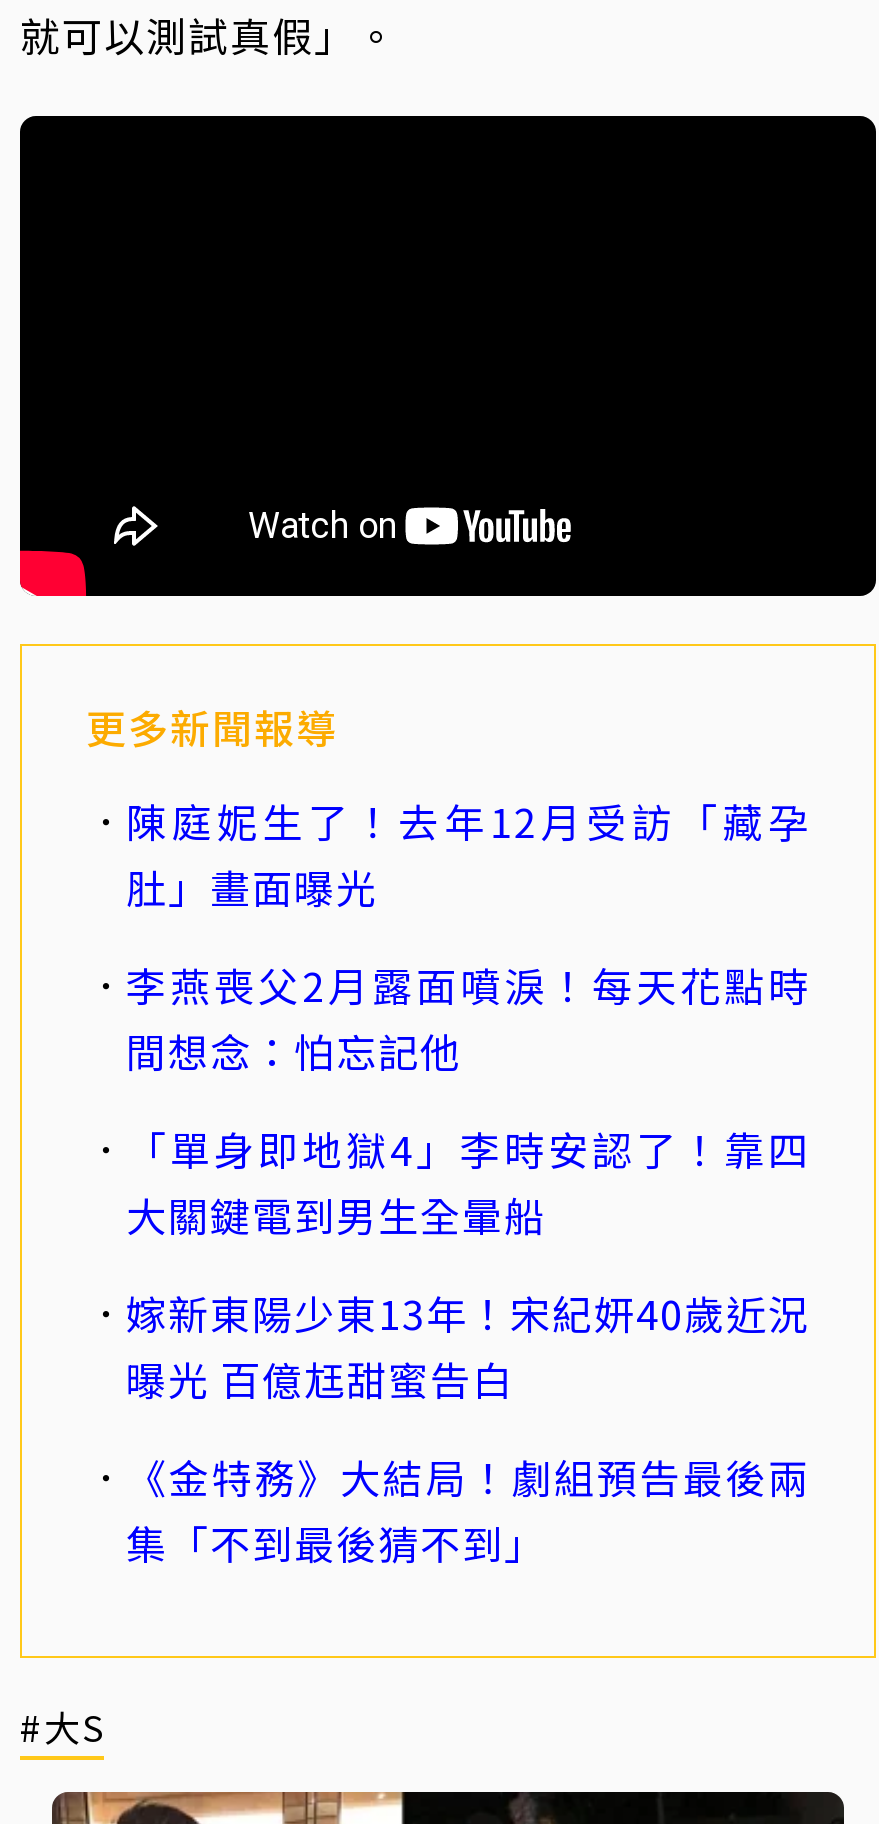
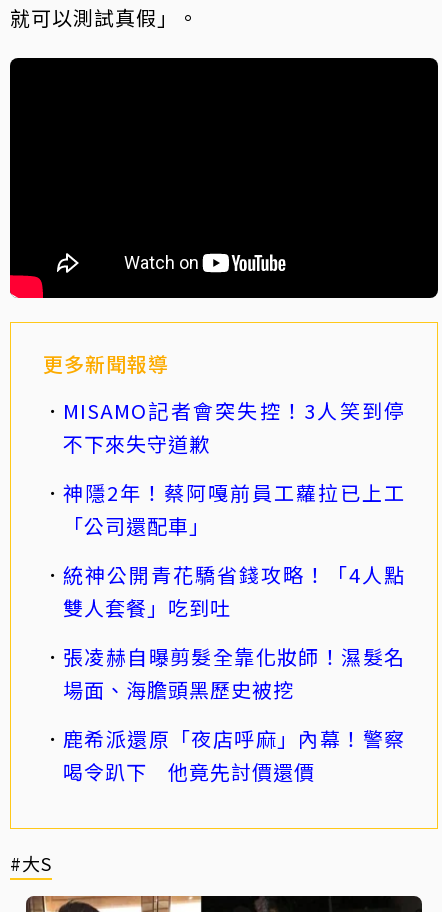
- 陳庭妮生了！去年12月受訪「藏孕
- 肚」畫面曝光
+ MISAMO記者會突失控！3人笑到停
+ 不下來失守道歉

- 李燕喪父2月露面噴淚！每天花點時
- 間想念：怕忘記他
+ 神隱2年！蔡阿嘎前員工蘿拉已上工
+ 「公司還配車」

- 「單身即地獄4」李時安認了！靠四
- 大關鍵電到男生全暈船
+ 統神公開青花驕省錢攻略！「4人點
+ 雙人套餐」吃到吐

- 嫁新東陽少東13年！宋紀妍40歲近況
- 曝光 百億尪甜蜜告白
+ 張凌赫自曝剪髮全靠化妝師！濕髮名
+ 場面、海膽頭黑歷史被挖

- 《金特務》大結局！劇組預告最後兩
- 集「不到最後猜不到」
+ 鹿希派還原「夜店呼麻」內幕！警察
+ 喝令趴下 他竟先討價還價
